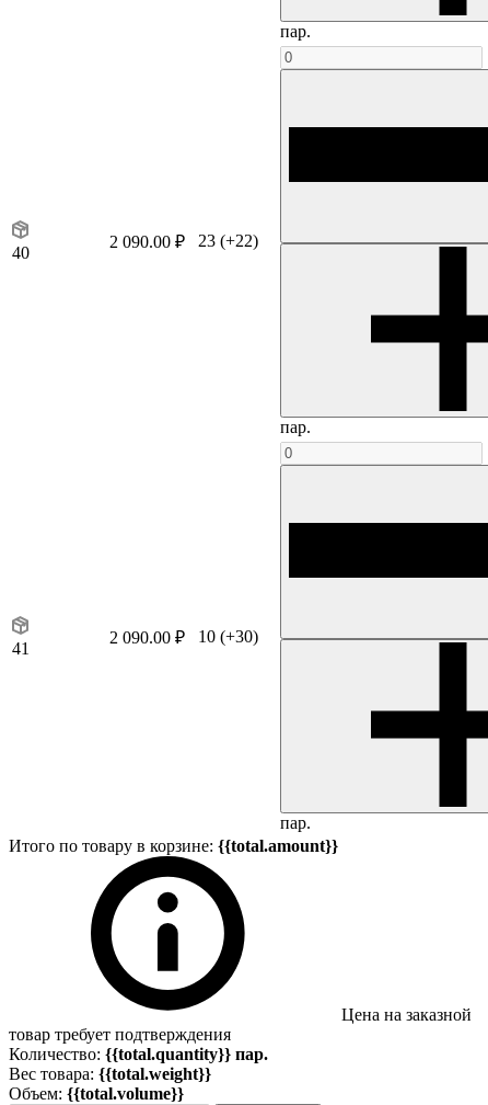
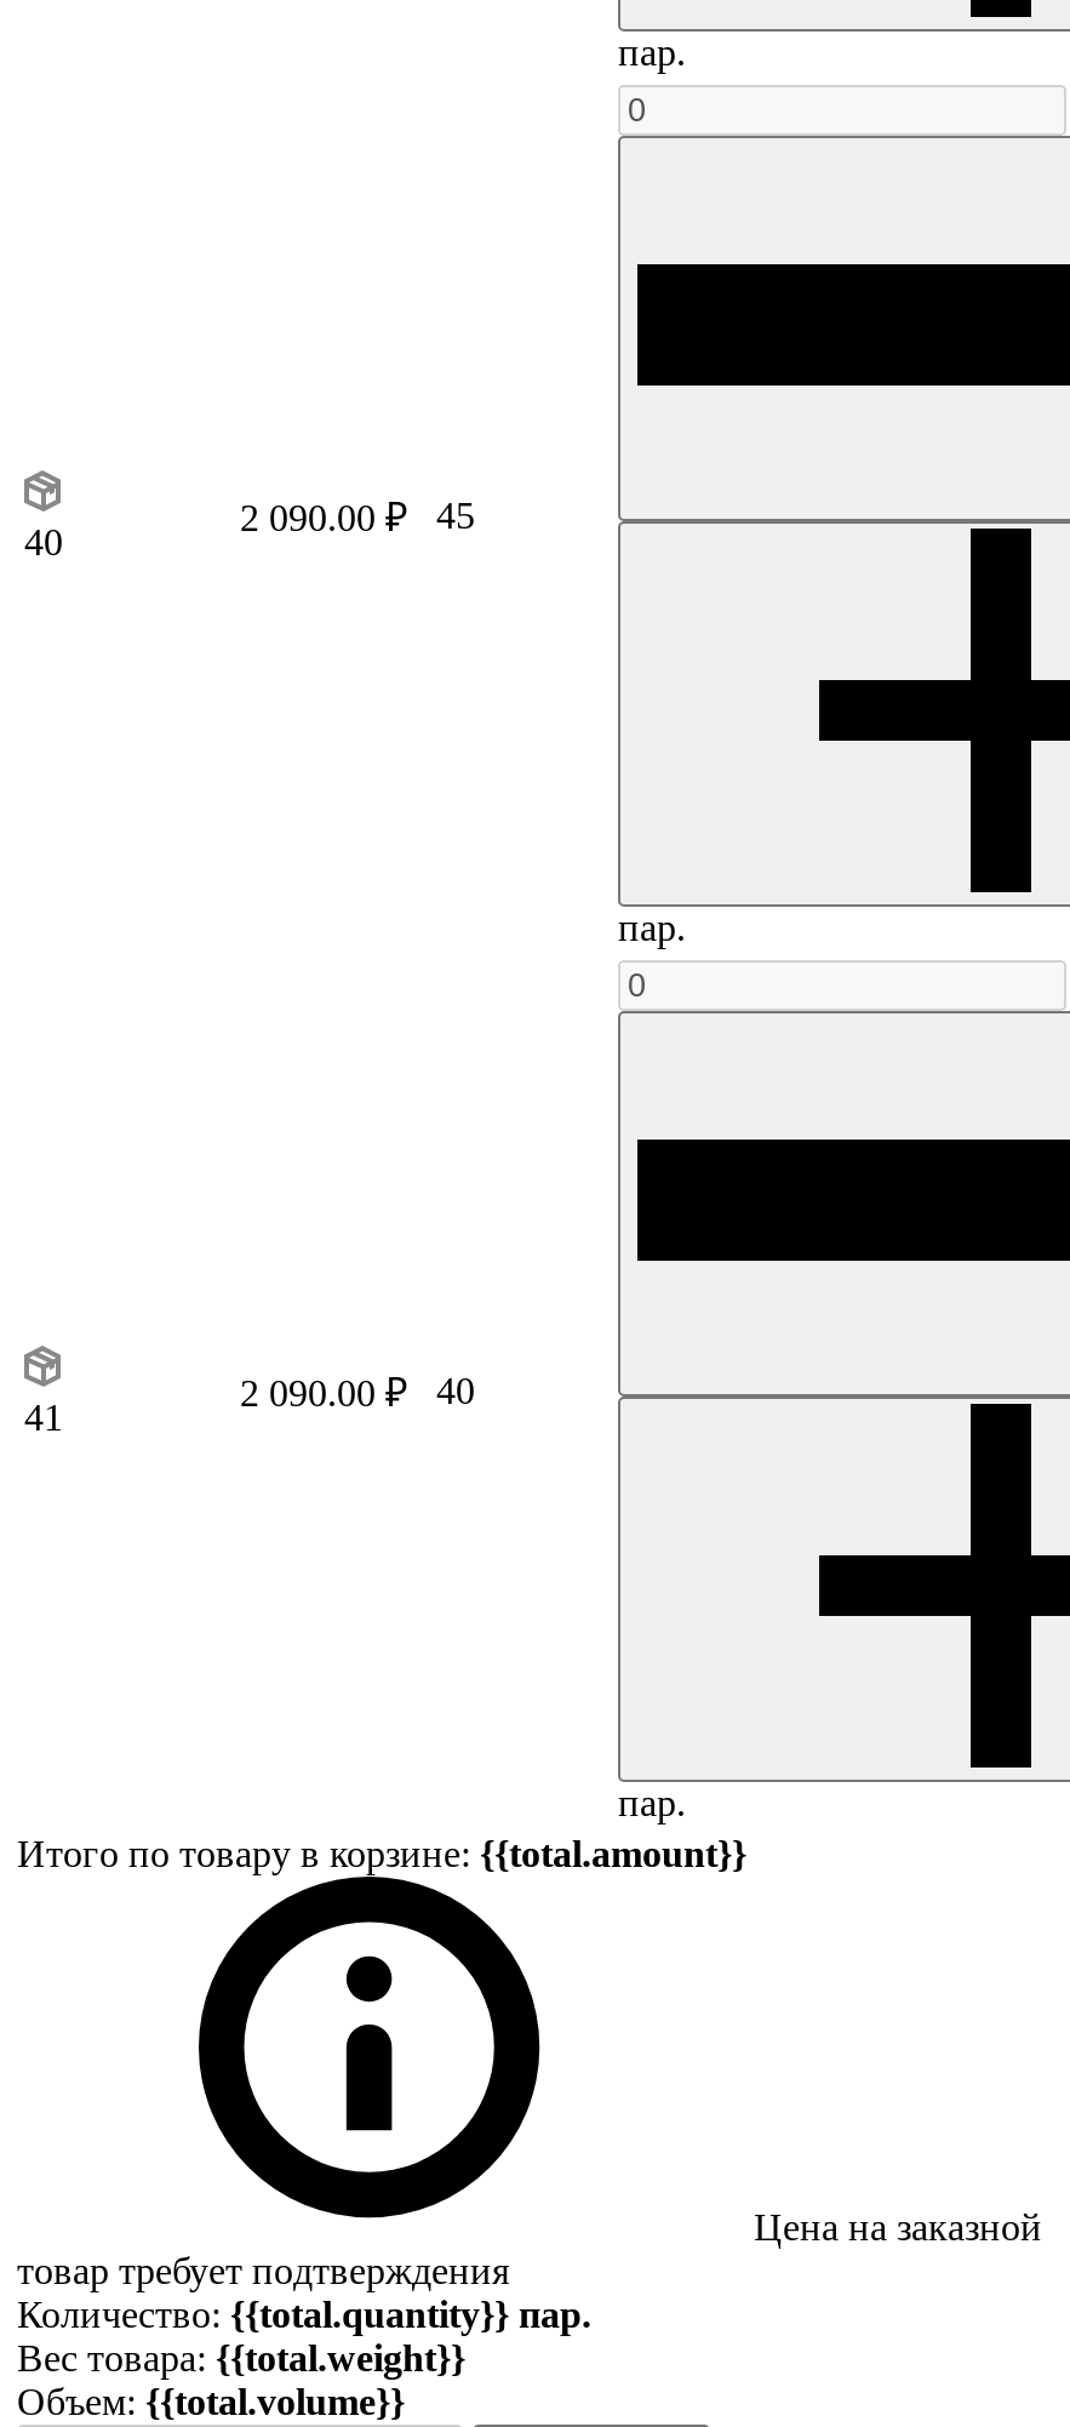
- 2 090.00 ₽ 23 (+22)
+ 2 090.00 ₽ 45

- 2 090.00 ₽ 10 (+30)
+ 2 090.00 ₽ 40
